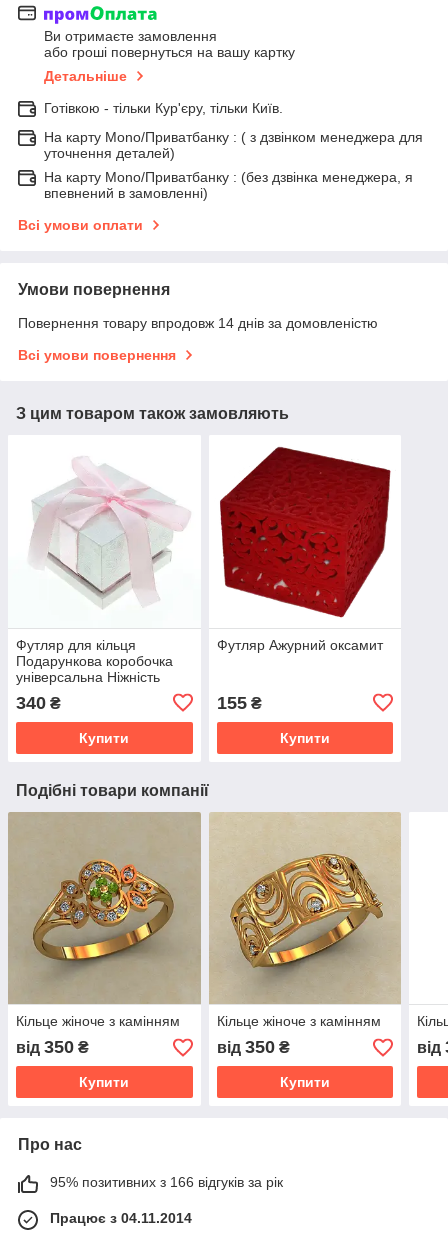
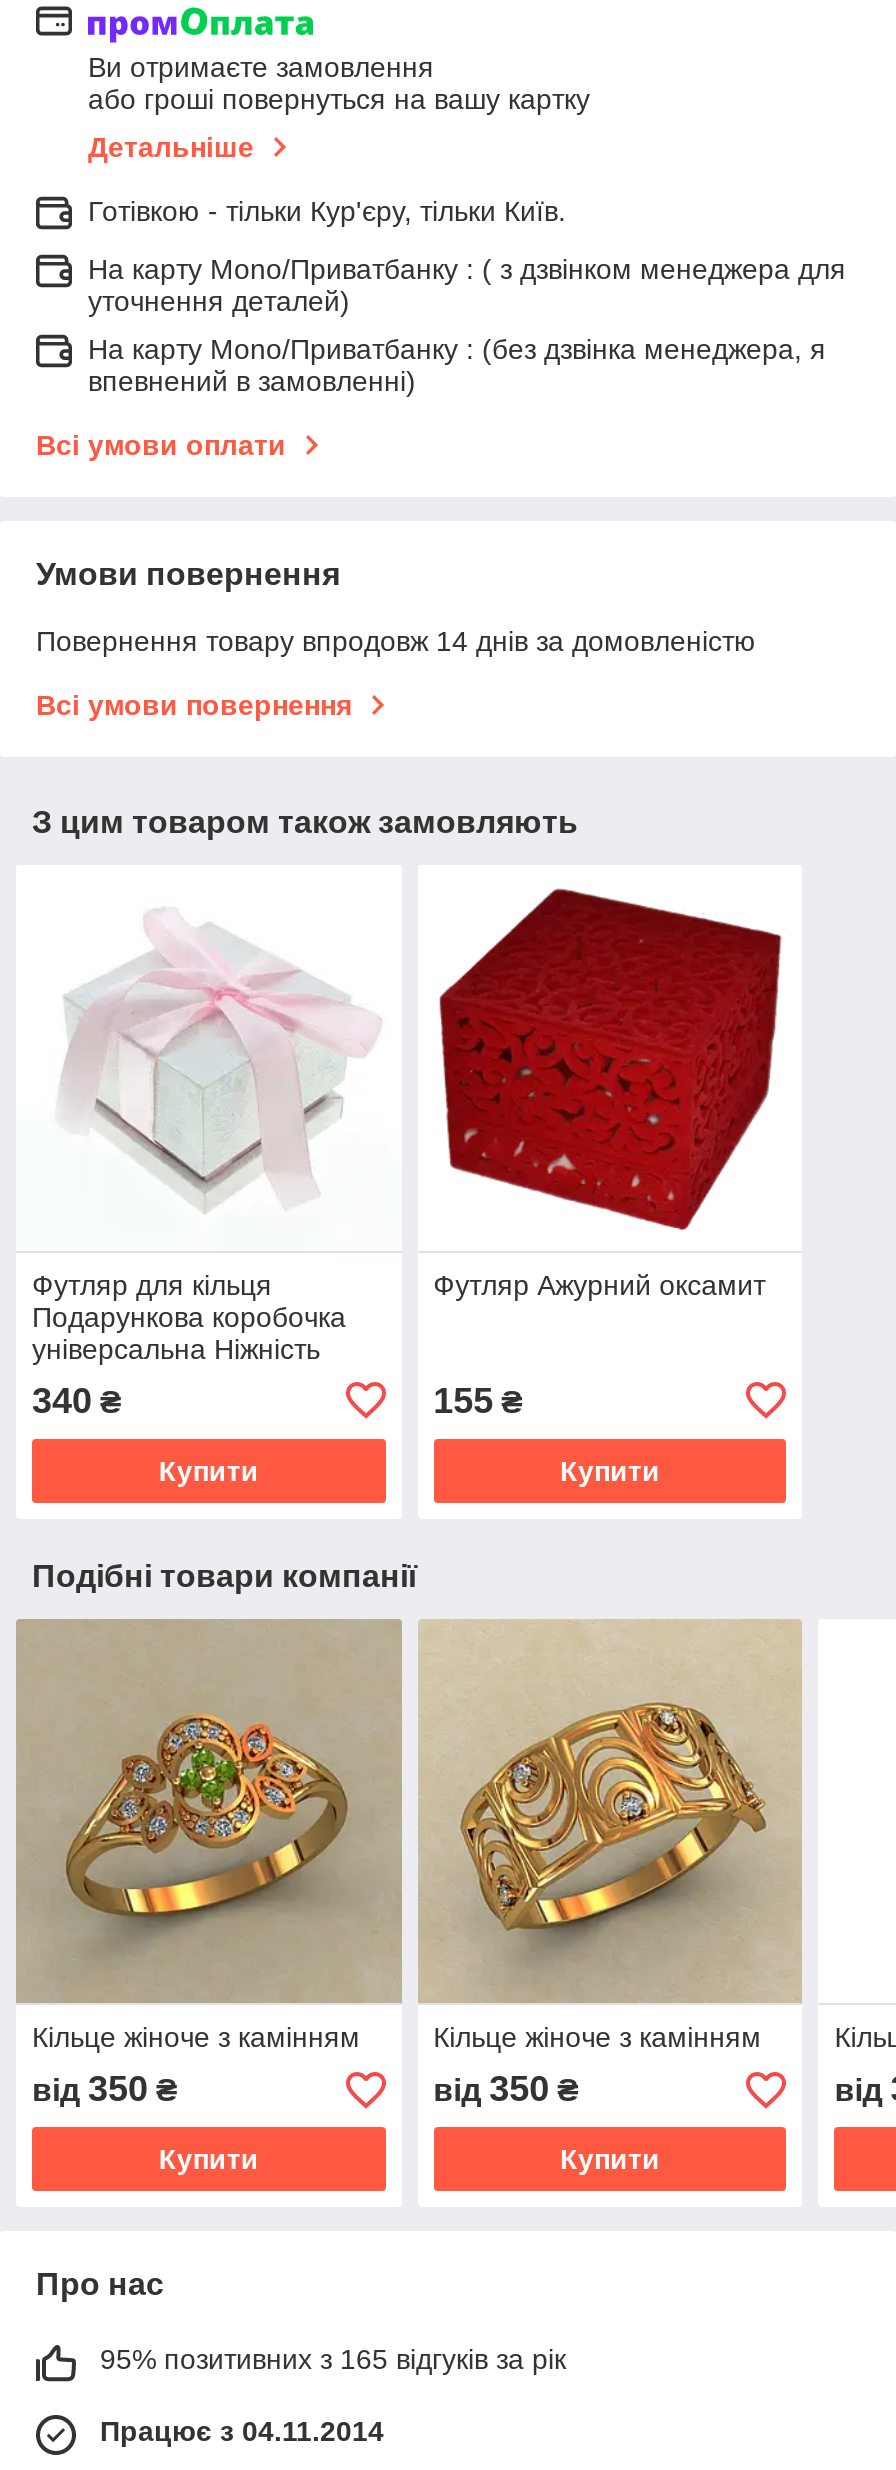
- 95% позитивних з 166 відгуків за рік
+ 95% позитивних з 165 відгуків за рік
